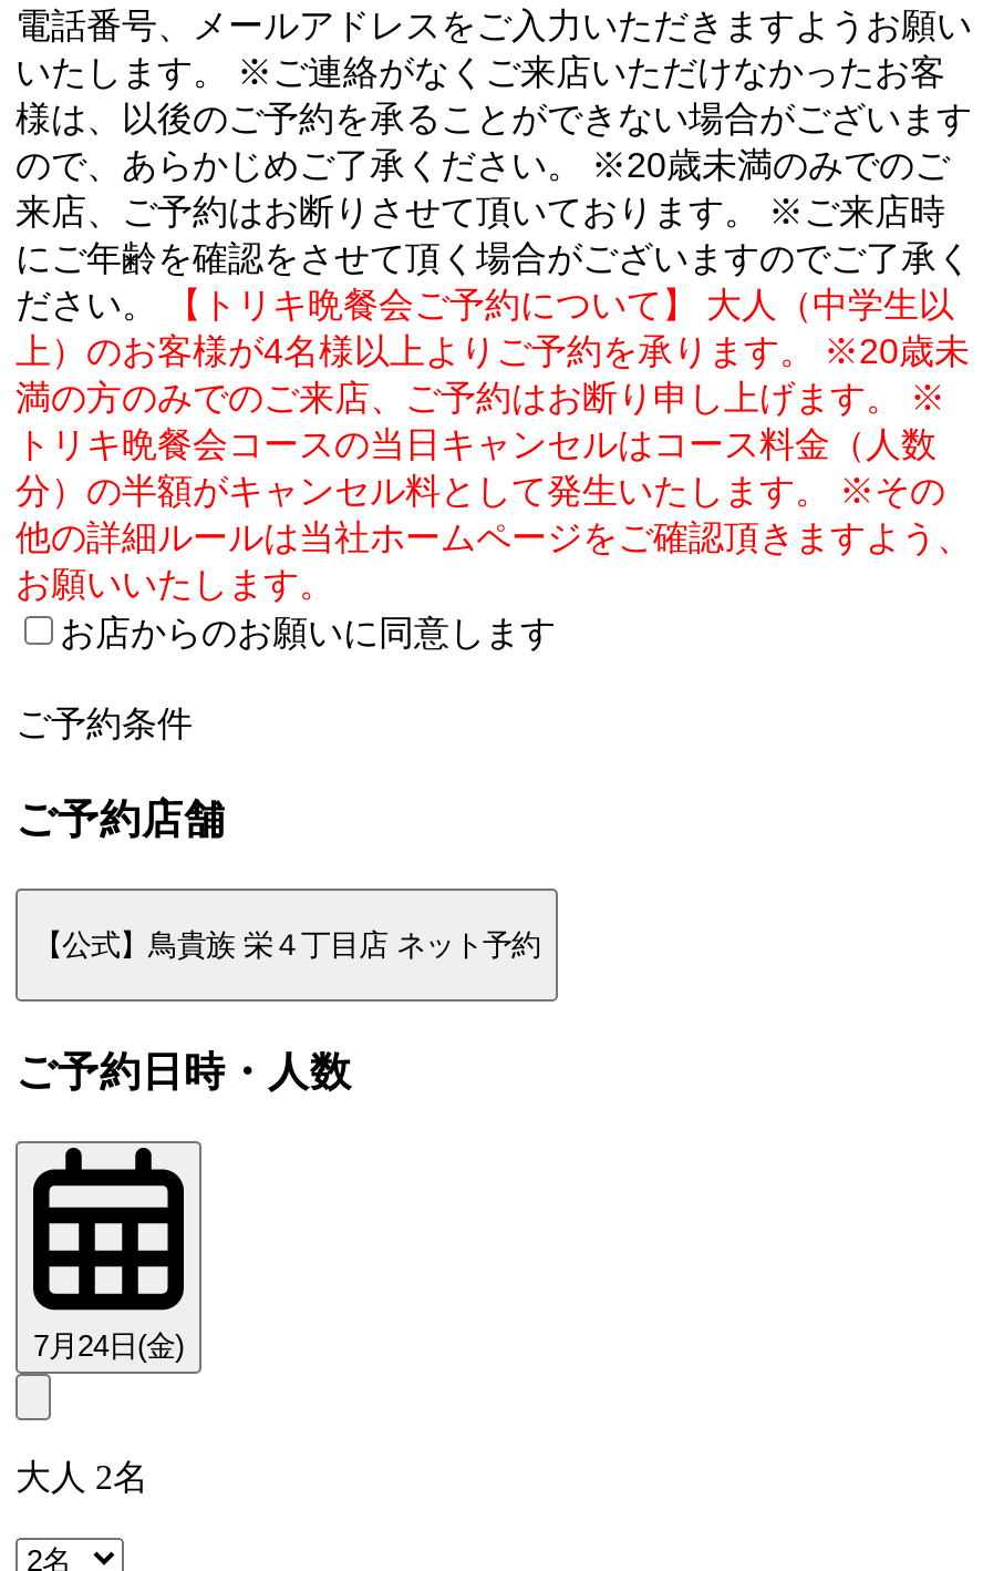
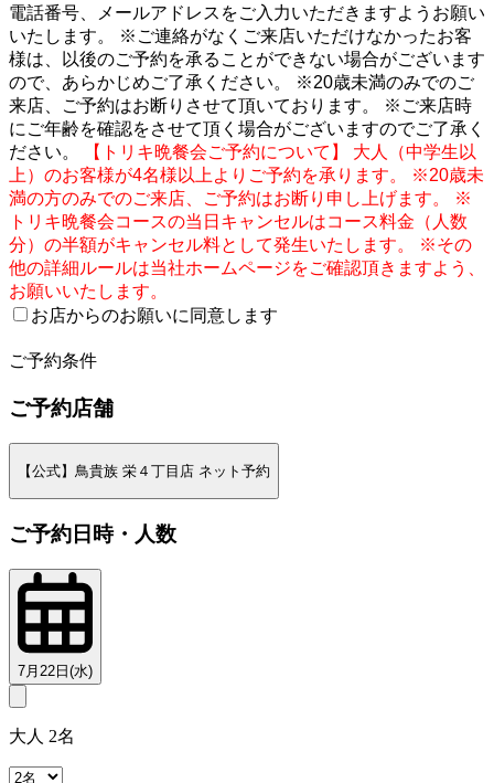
- 7月24日(金)
+ 7月22日(水)
